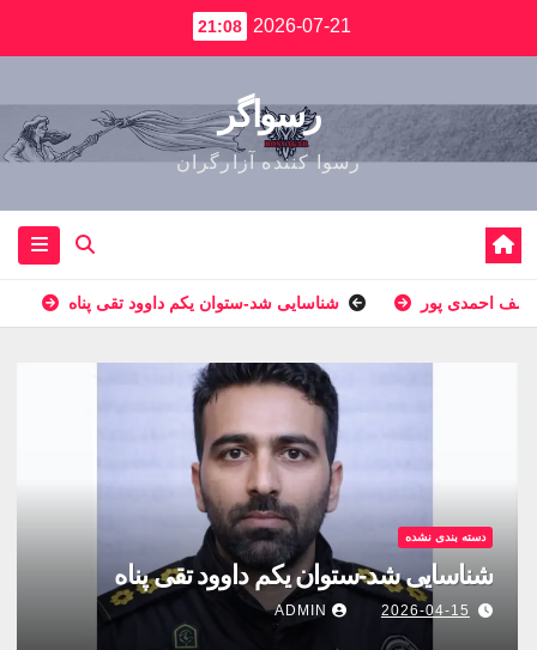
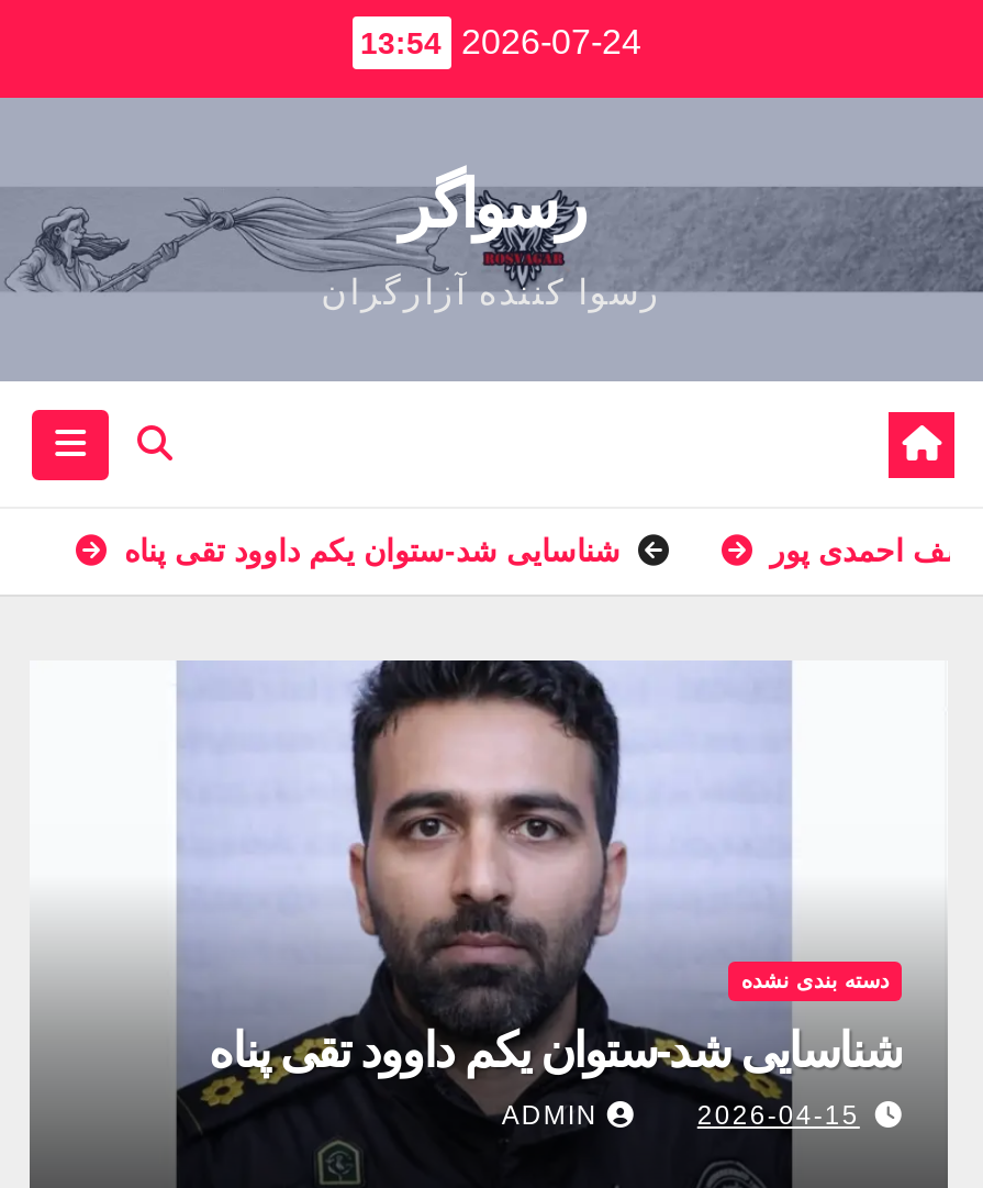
- 21:08
+ 13:54

- 2026-07-21
+ 2026-07-24
